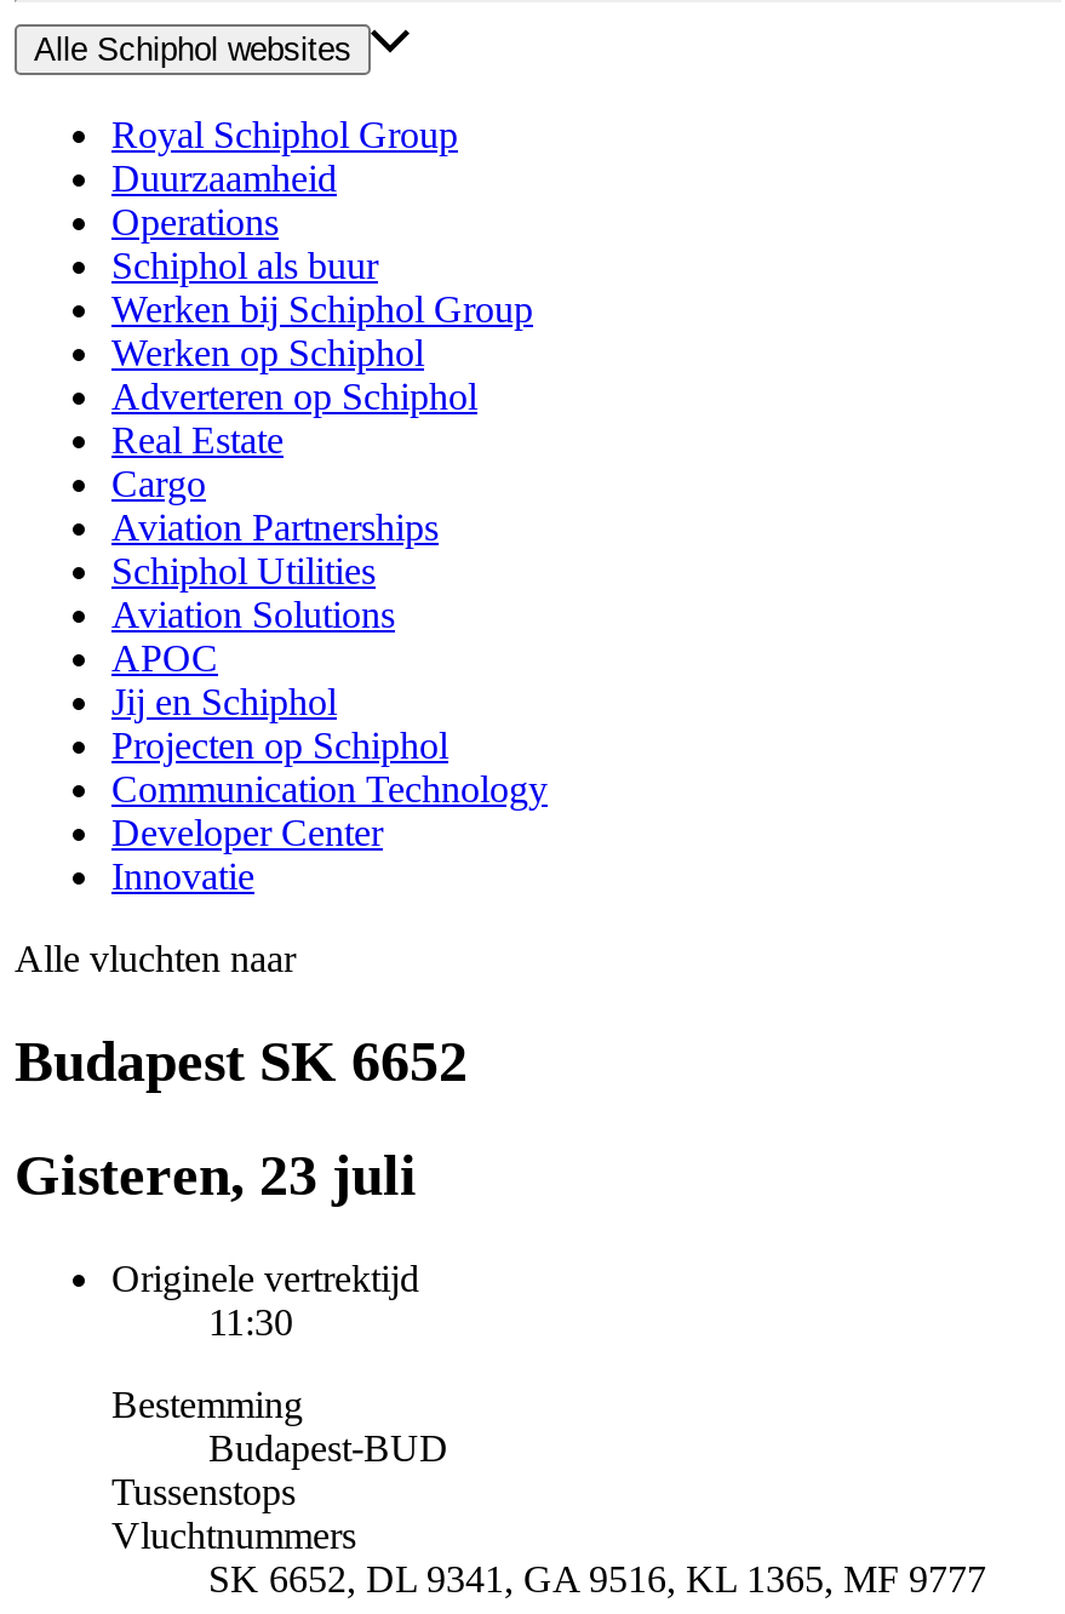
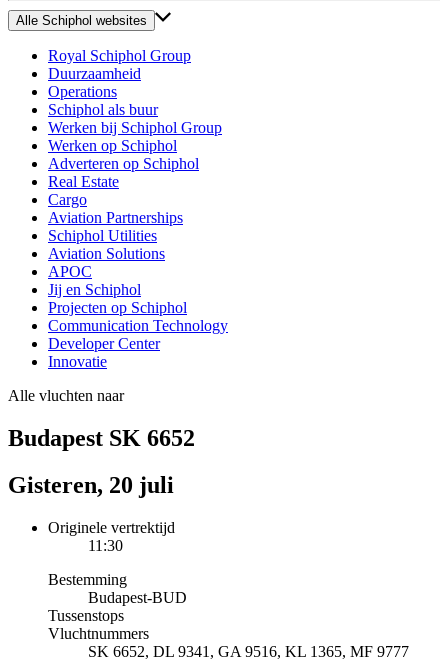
- Gisteren, 23 juli
+ Gisteren, 20 juli
